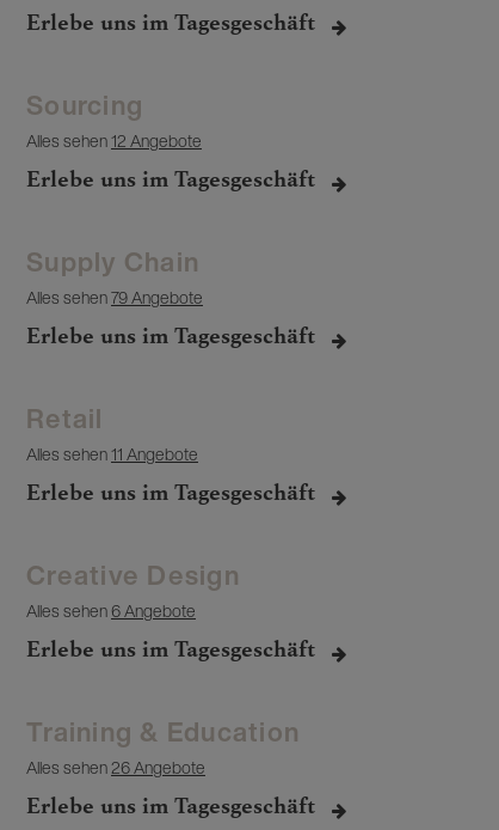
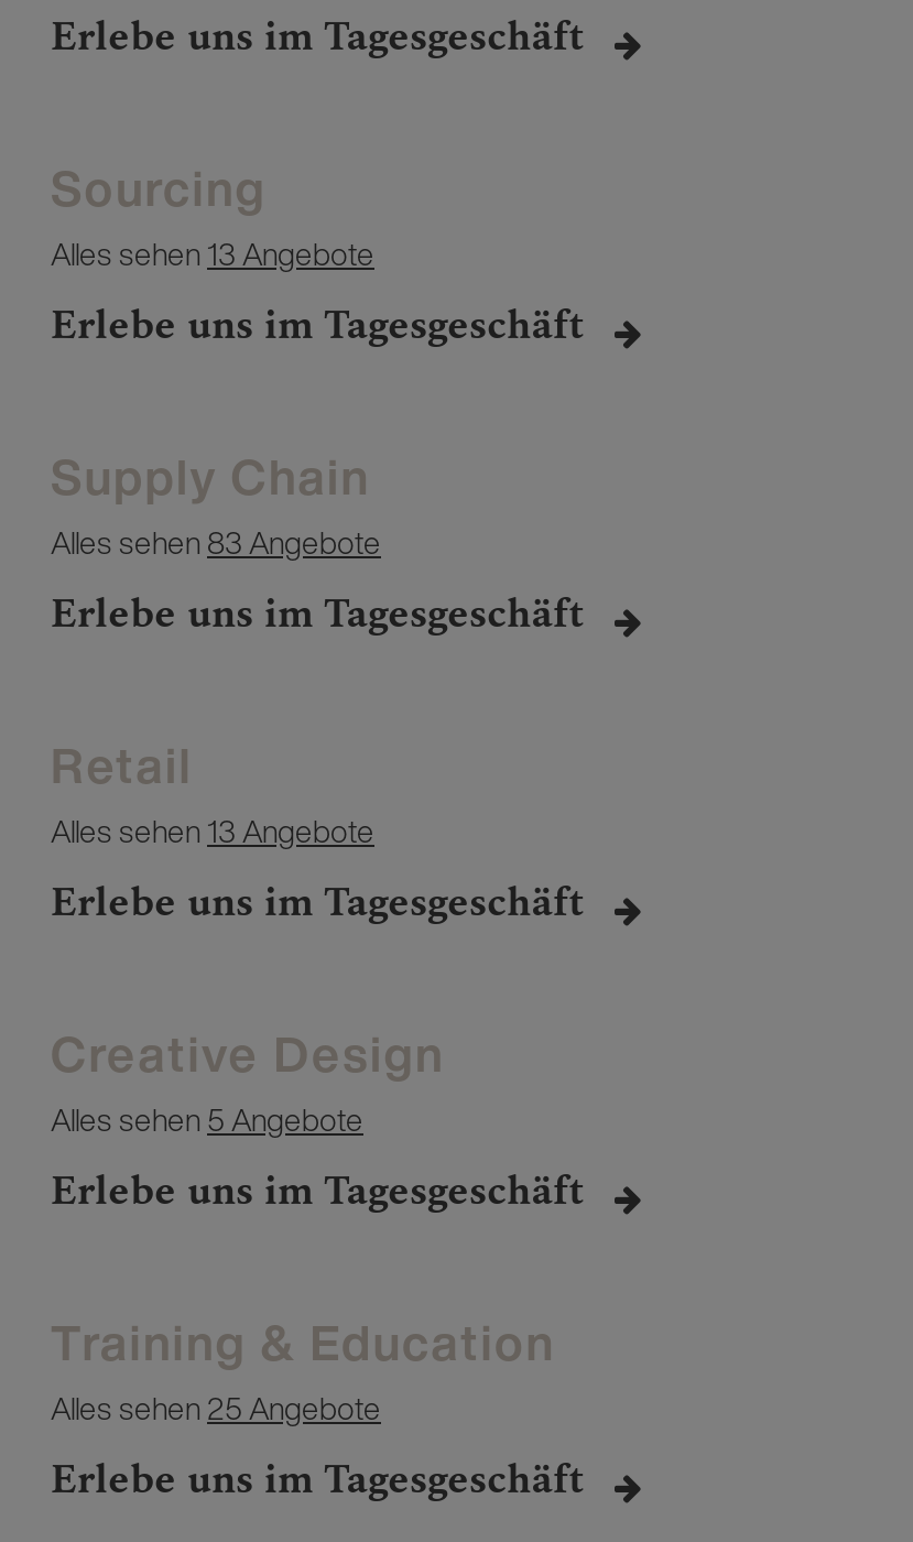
- Alles sehen 12 Angebote
+ Alles sehen 13 Angebote

- Alles sehen 79 Angebote
+ Alles sehen 83 Angebote

- Alles sehen 11 Angebote
+ Alles sehen 13 Angebote

- Alles sehen 6 Angebote
+ Alles sehen 5 Angebote

- Alles sehen 26 Angebote
+ Alles sehen 25 Angebote
